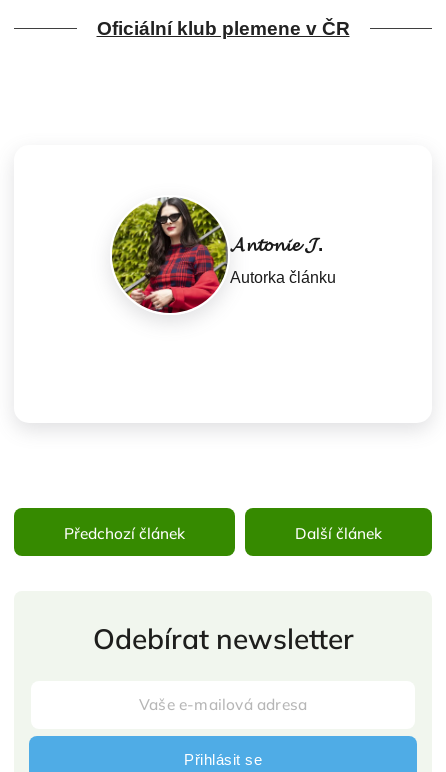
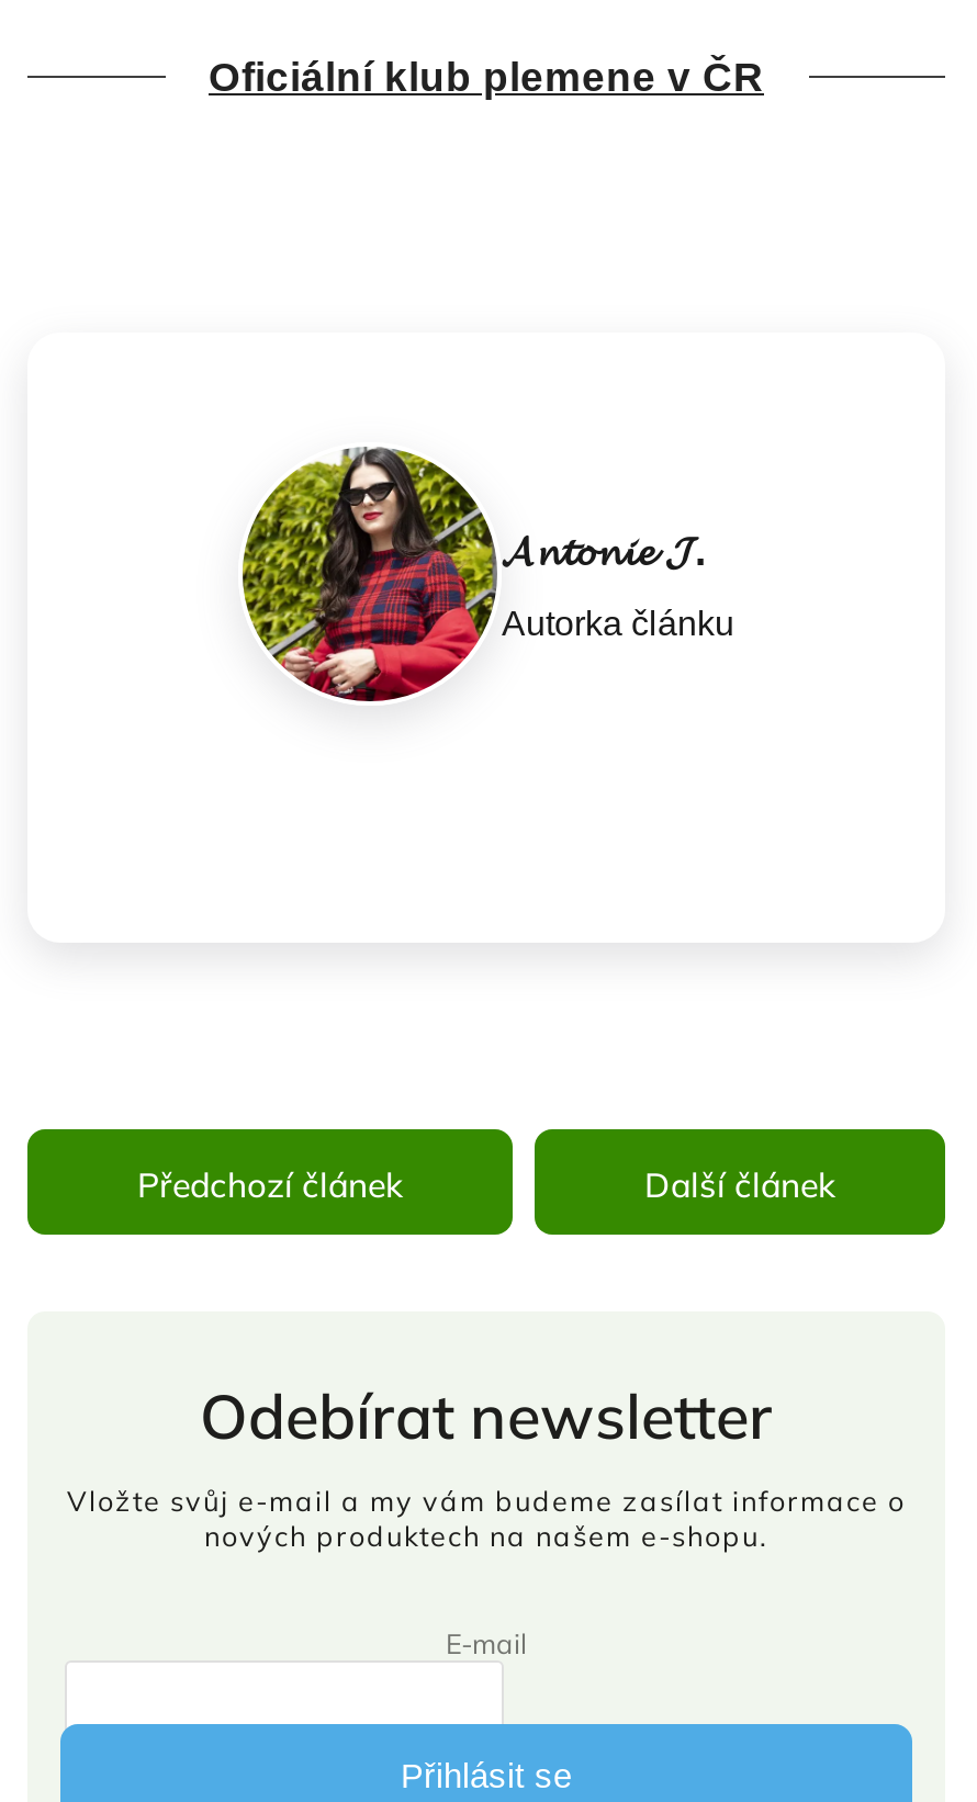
+ Vložte svůj e-mail a my vám budeme zasílat informace o
+ nových produktech na našem e-shopu.
+ E-mail
